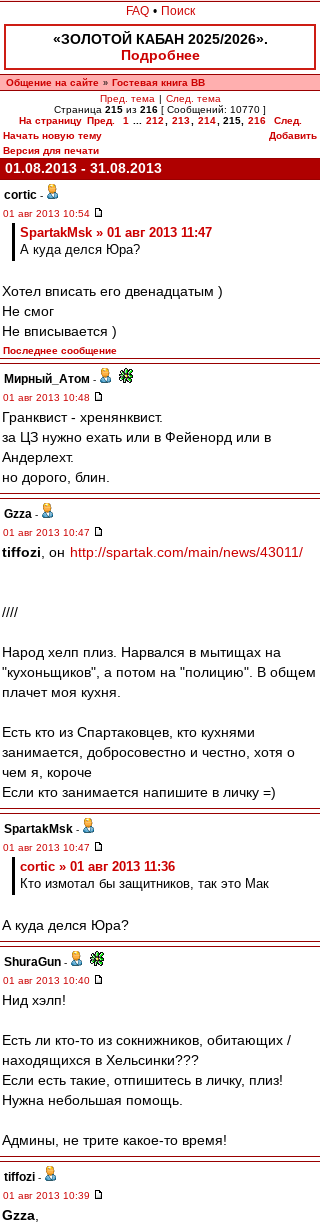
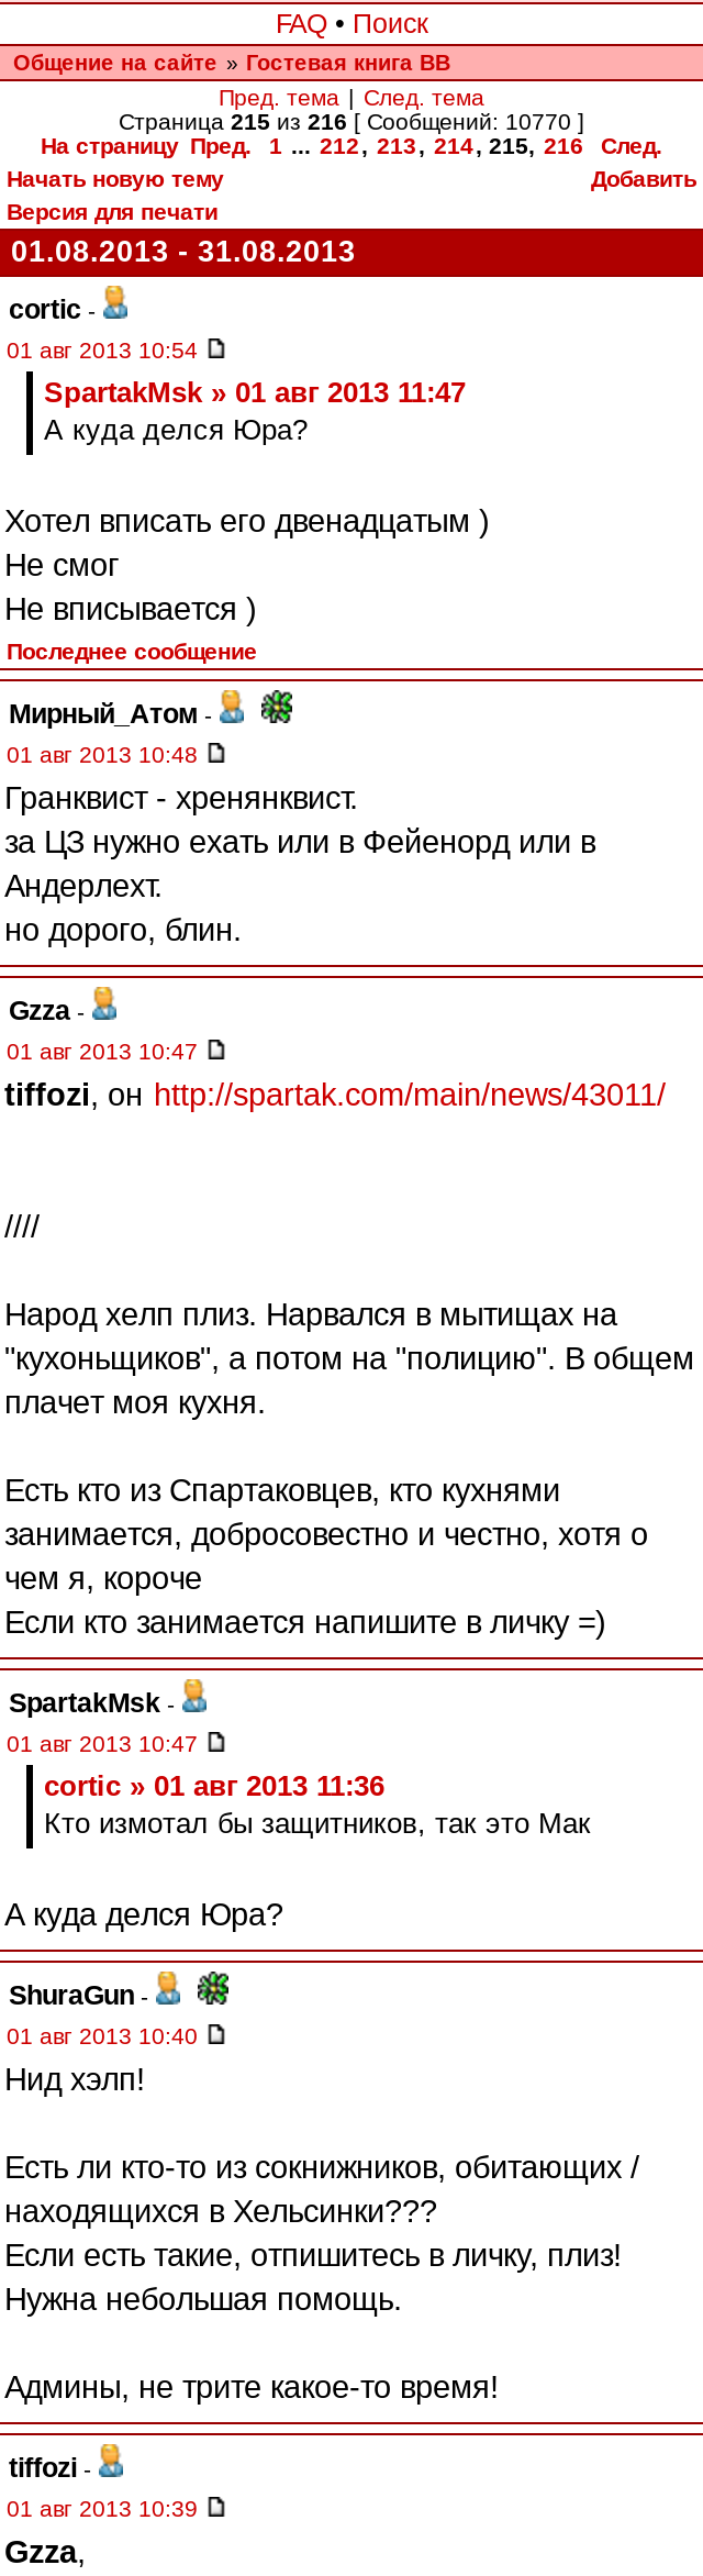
- «ЗОЛОТОЙ КАБАН 2025/2026».
- Подробнее
